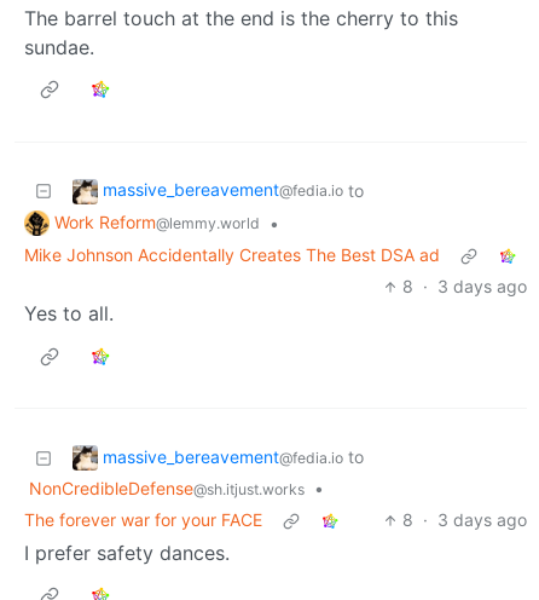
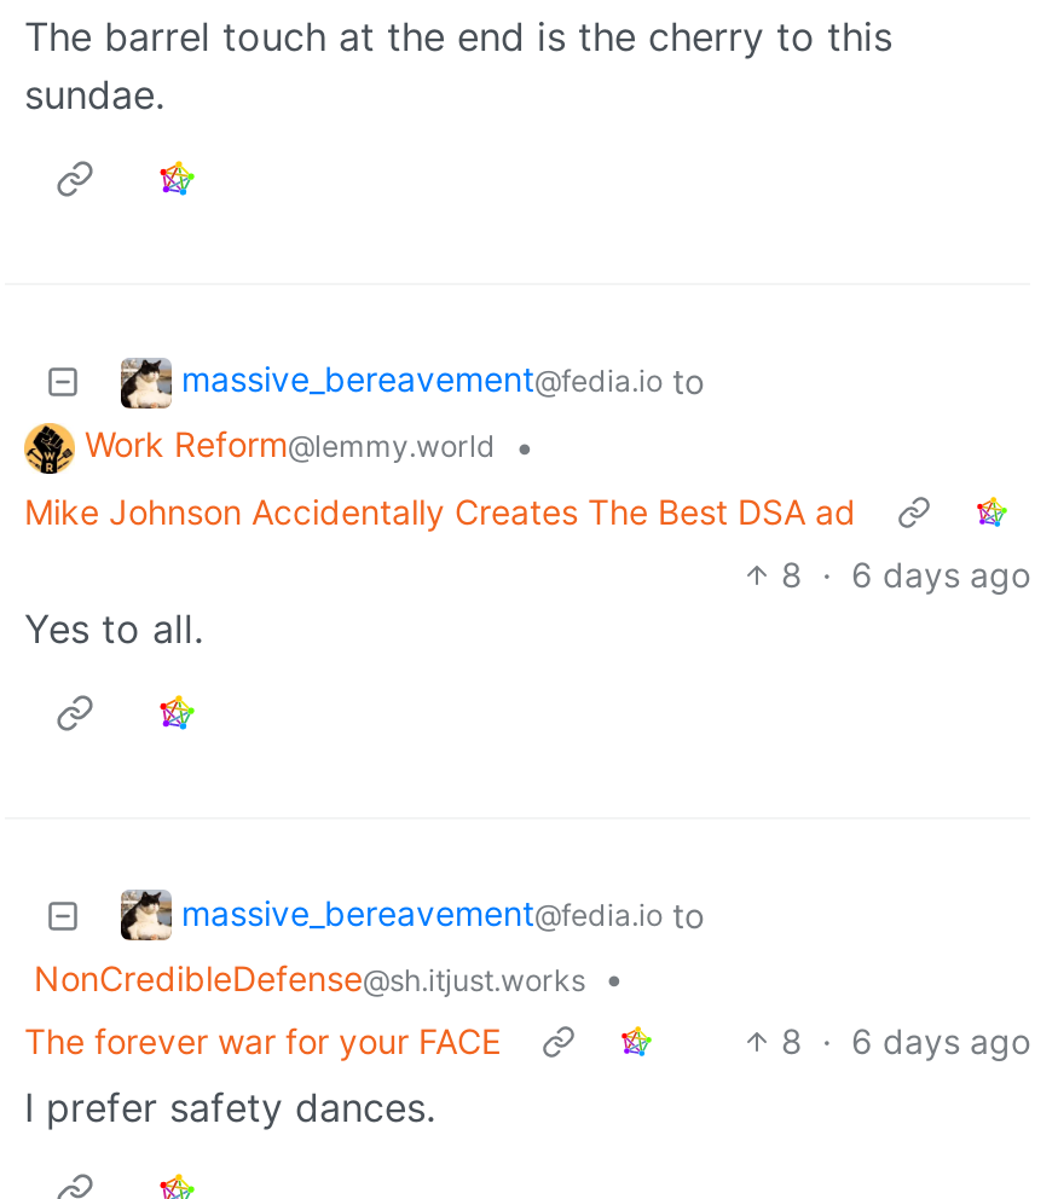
- 8 · 3 days ago
+ 8 · 6 days ago

- 8 · 3 days ago
+ 8 · 6 days ago
